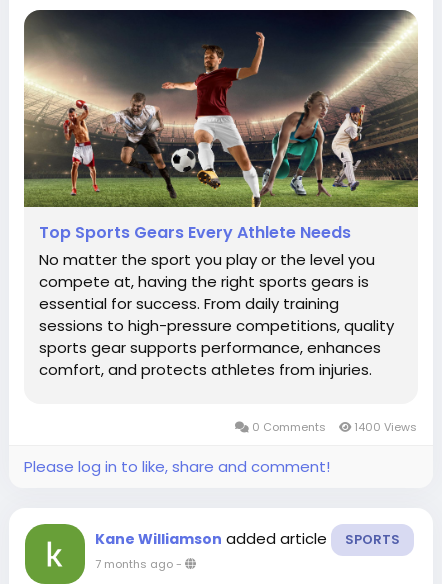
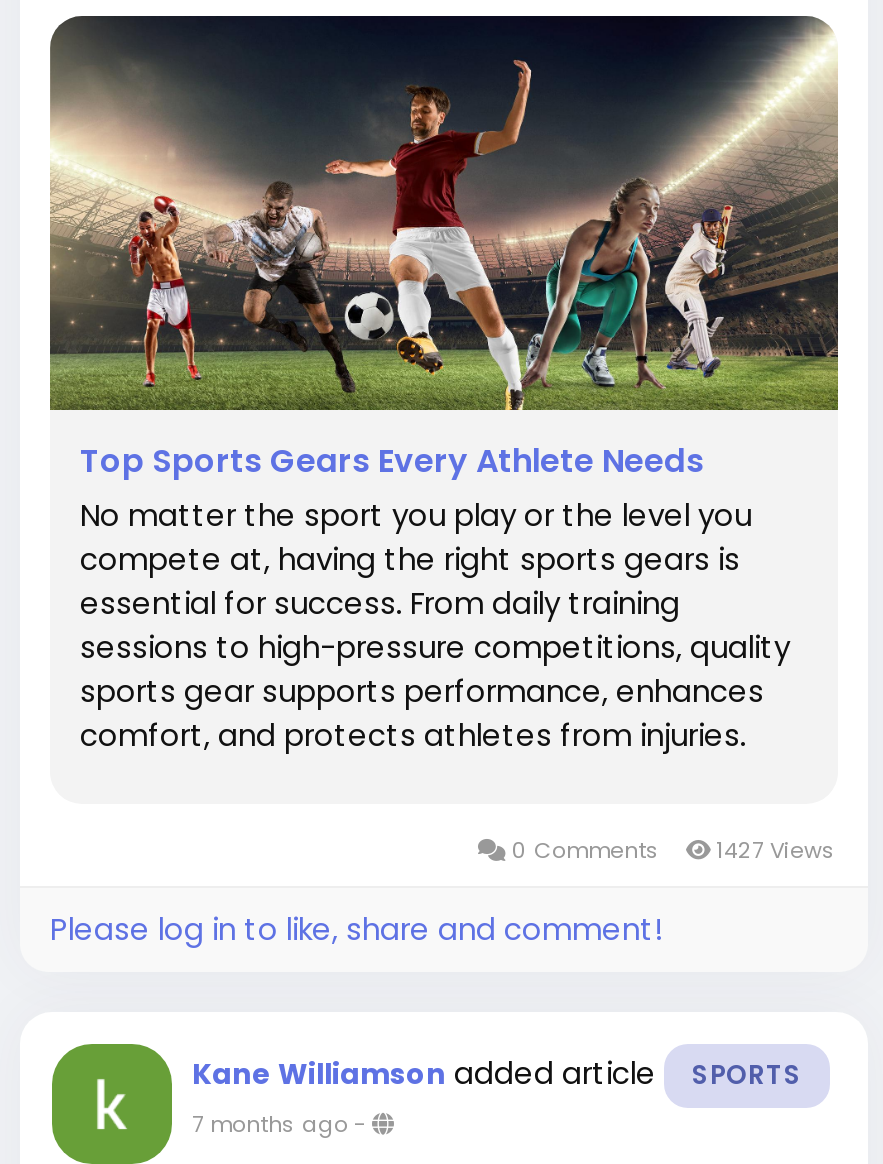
- 0 Comments 1400 Views
+ 0 Comments 1427 Views
